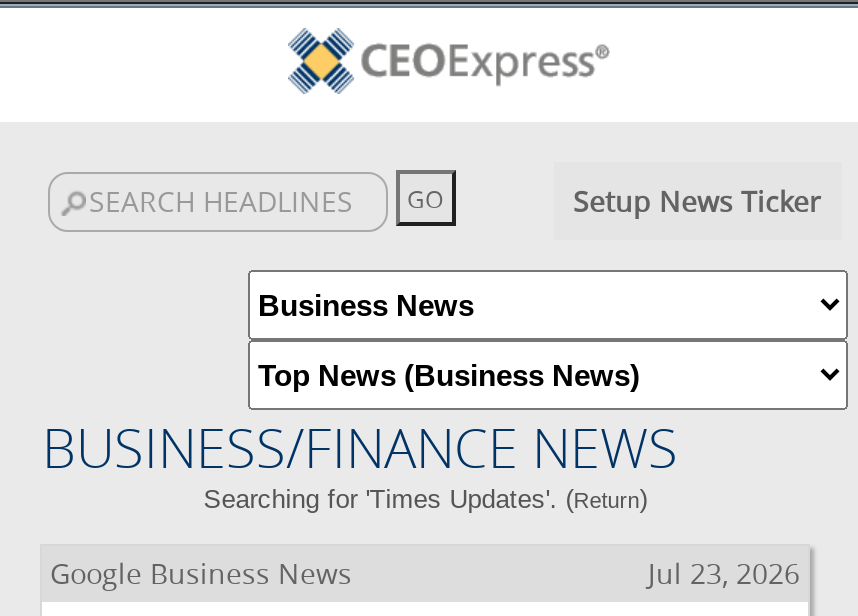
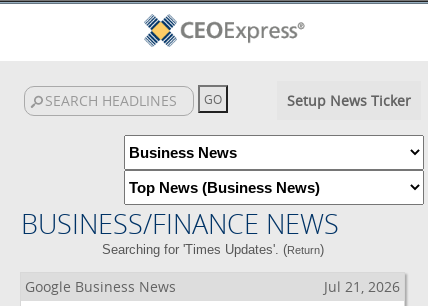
- Jul 23, 2026
+ Jul 21, 2026
